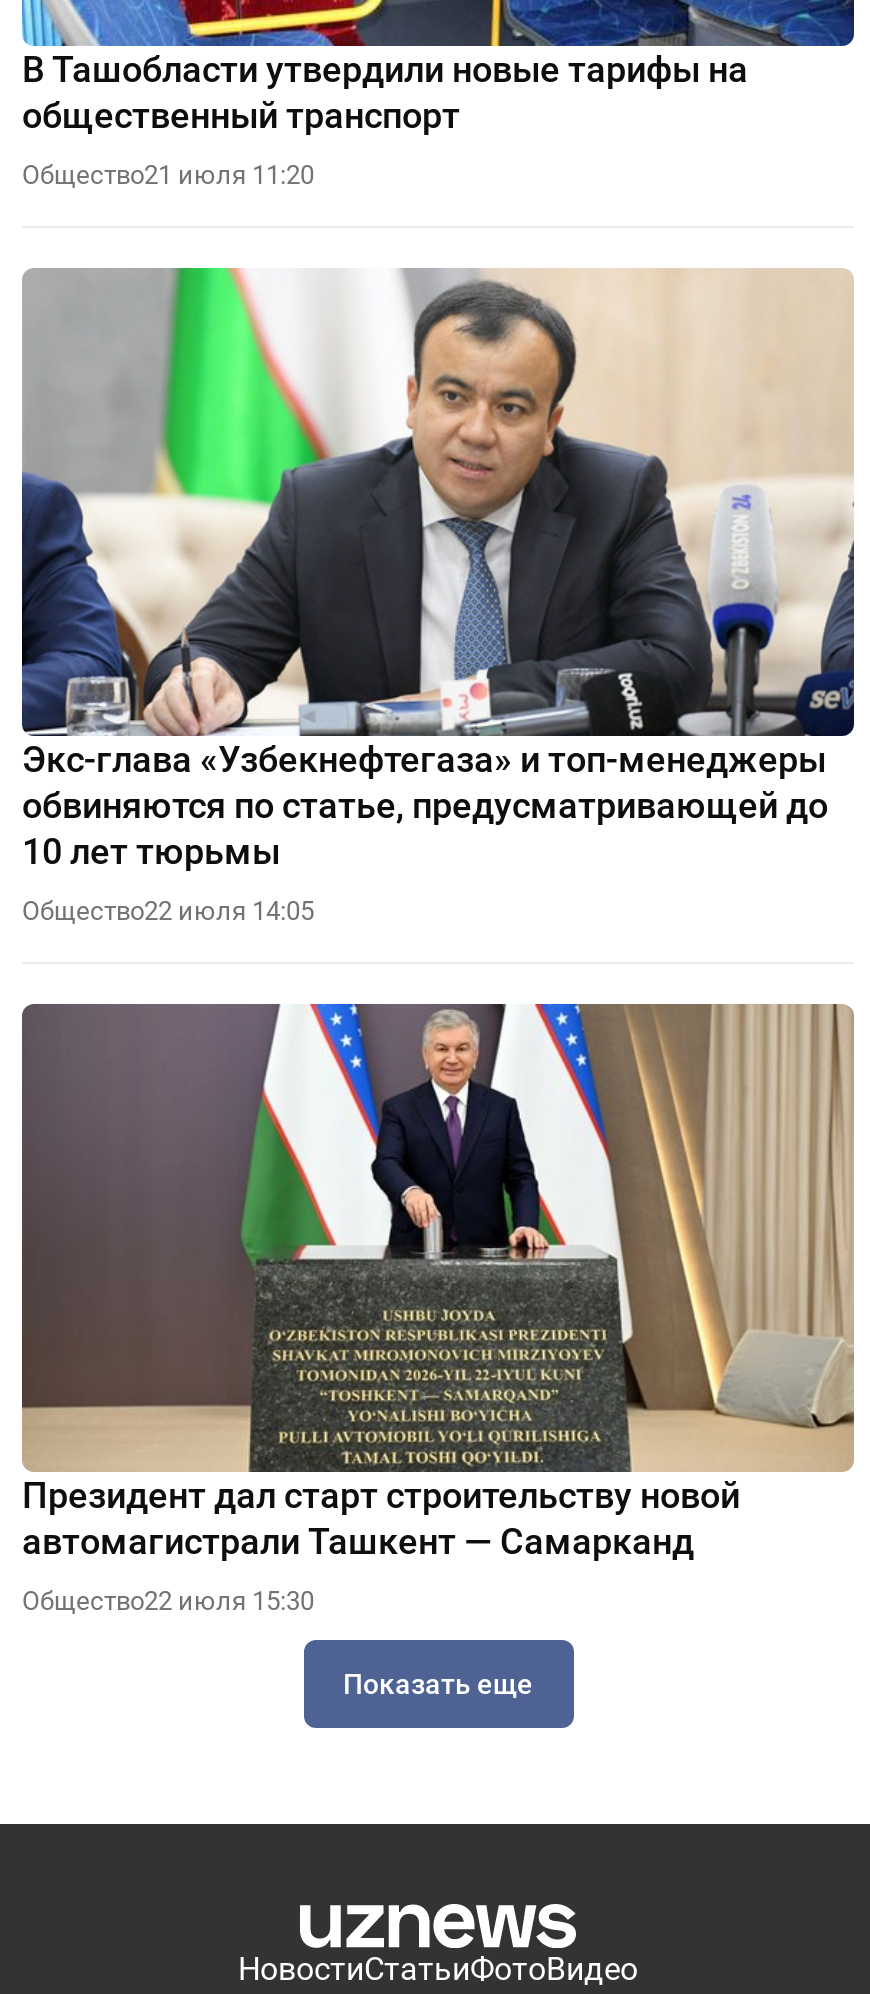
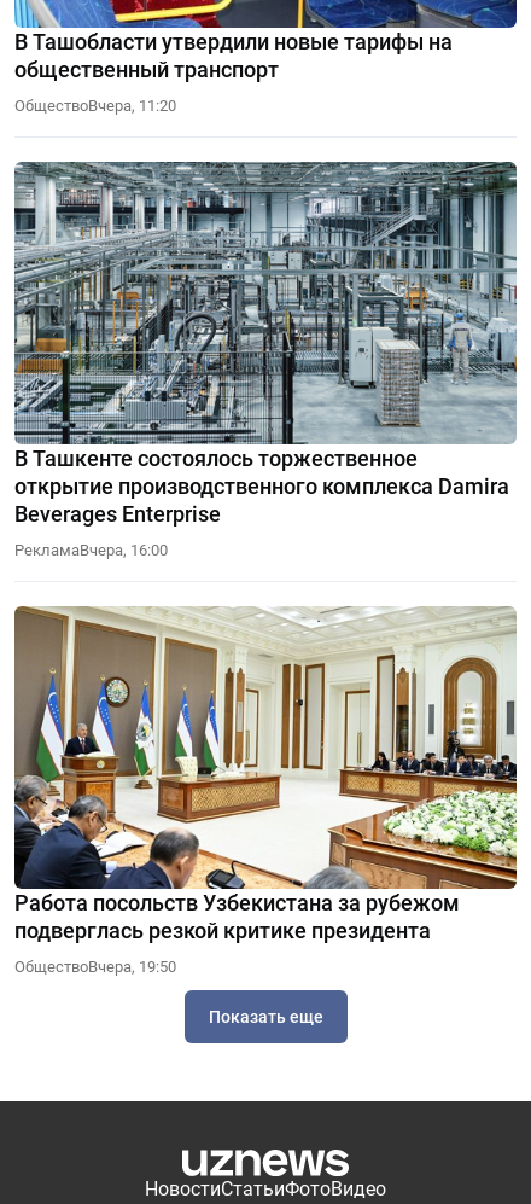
- Общество21 июля 11:20
+ ОбществоВчера, 11:20

- [image]
- Экс-глава «Узбекнефтегаза» и топ-менеджеры
- обвиняются по статье, предусматривающей до
- 10 лет тюрьмы
+ [image]
+ В Ташкенте состоялось торжественное
+ открытие производственного комплекса Damira
+ Beverages Enterprise

- Общество22 июля 14:05
+ РекламаВчера, 16:00

- [image]
- Президент дал старт строительству новой
- автомагистрали Ташкент — Самарканд
+ [image]
+ Работа посольств Узбекистана за рубежом
+ подверглась резкой критике президента

- Общество22 июля 15:30
+ ОбществоВчера, 19:50
